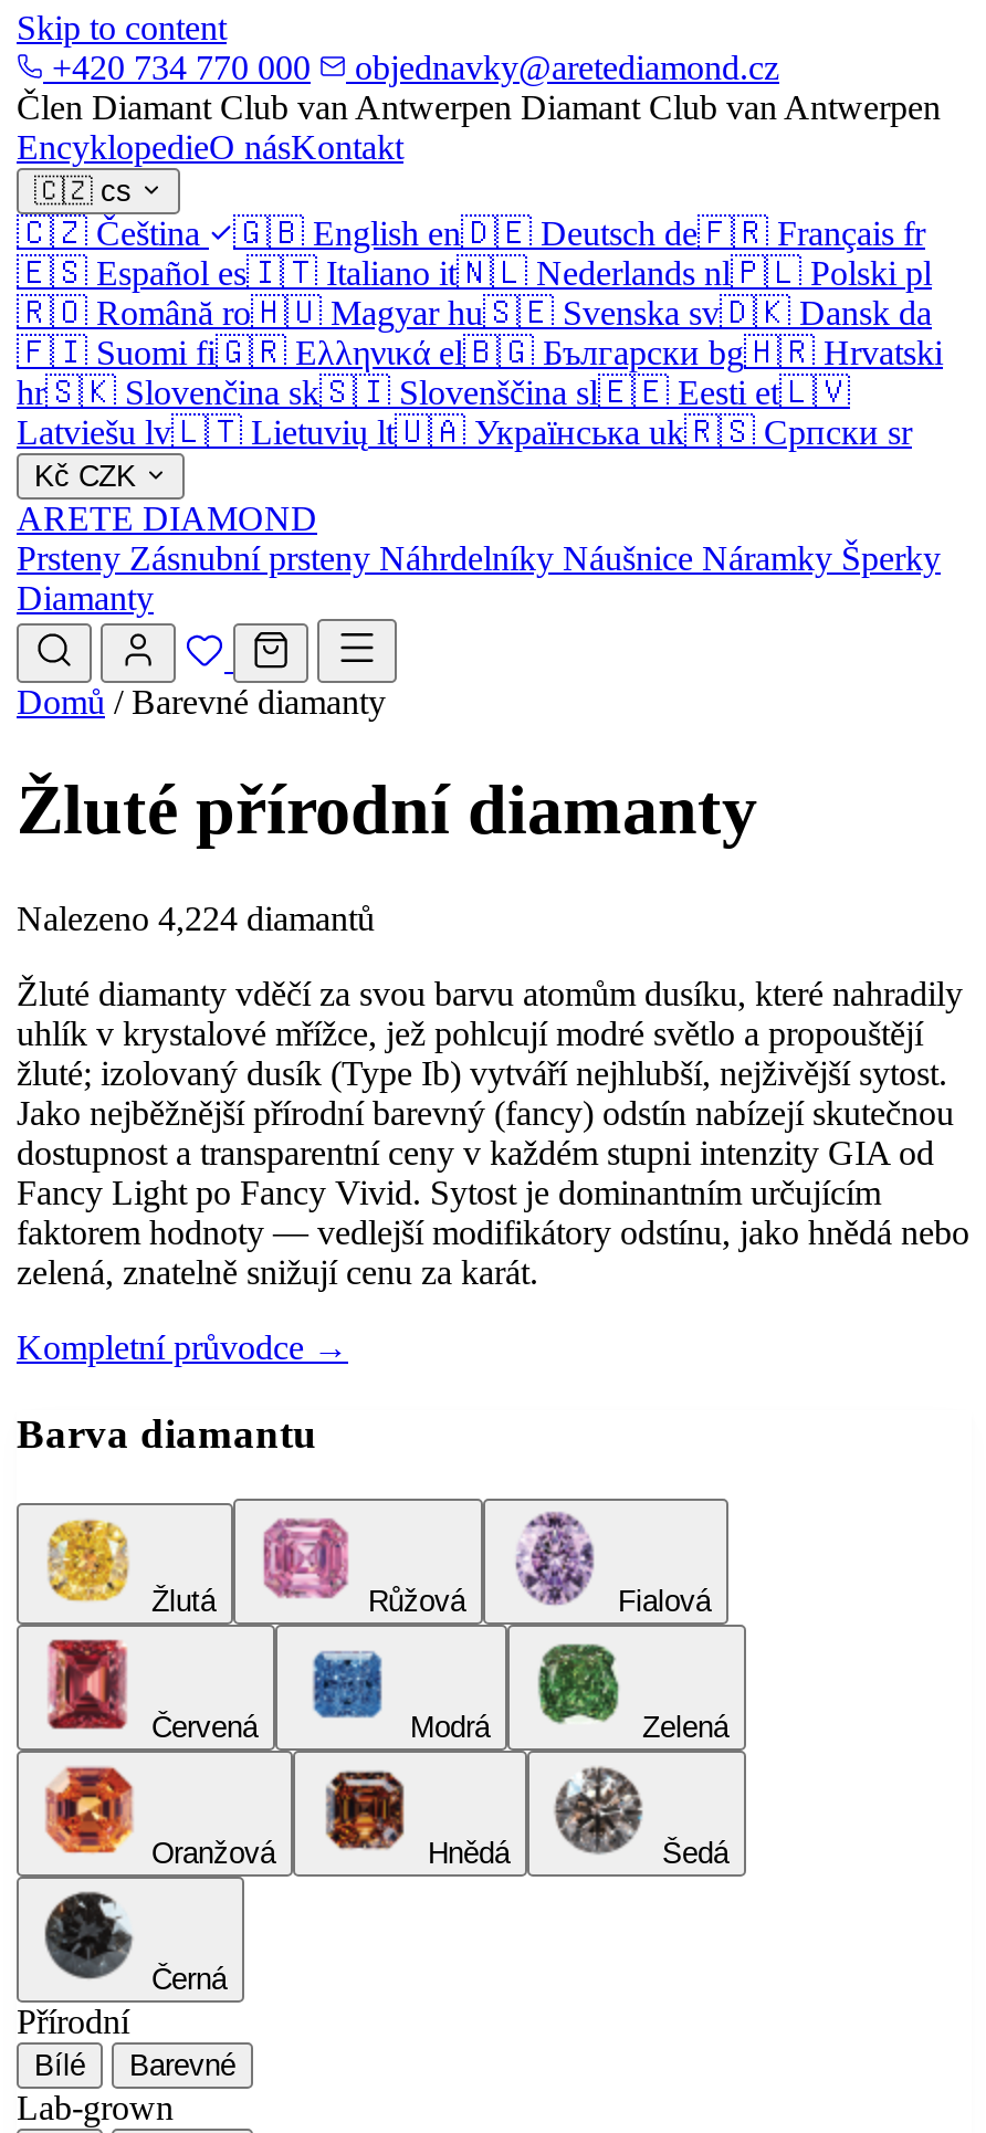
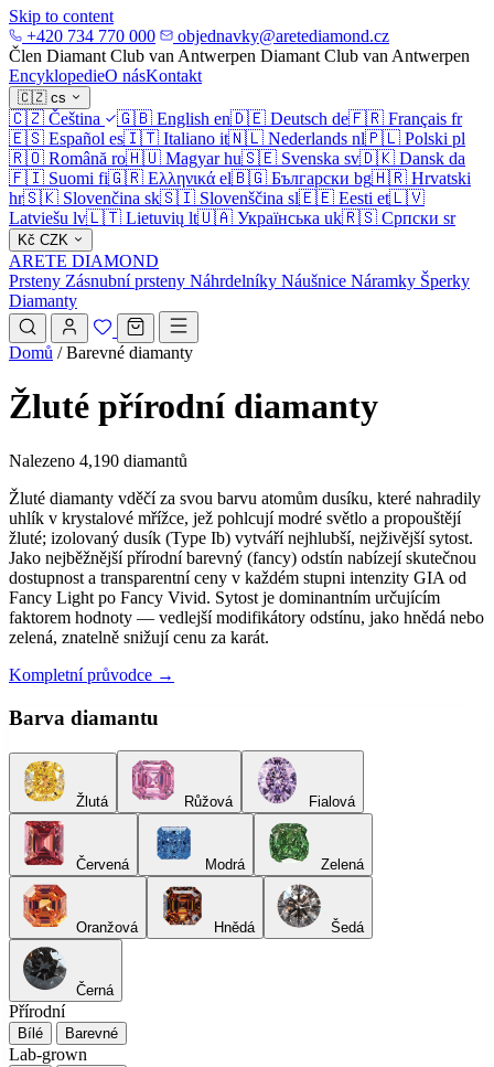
- Nalezeno 4,224 diamantů
+ Nalezeno 4,190 diamantů
